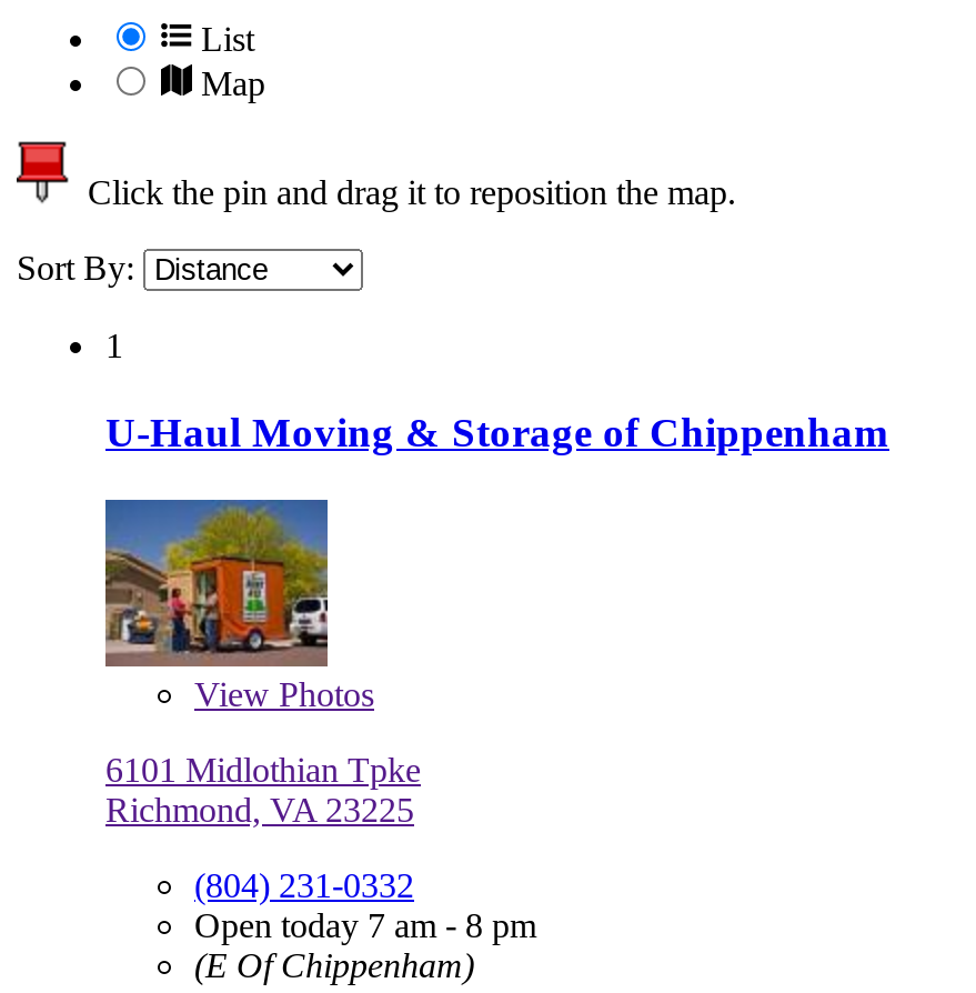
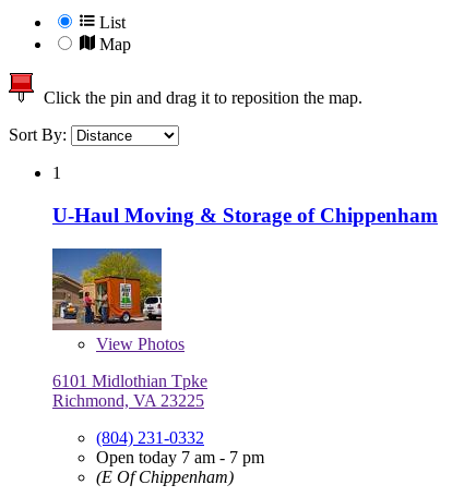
- Open today 7 am - 8 pm
+ Open today 7 am - 7 pm
